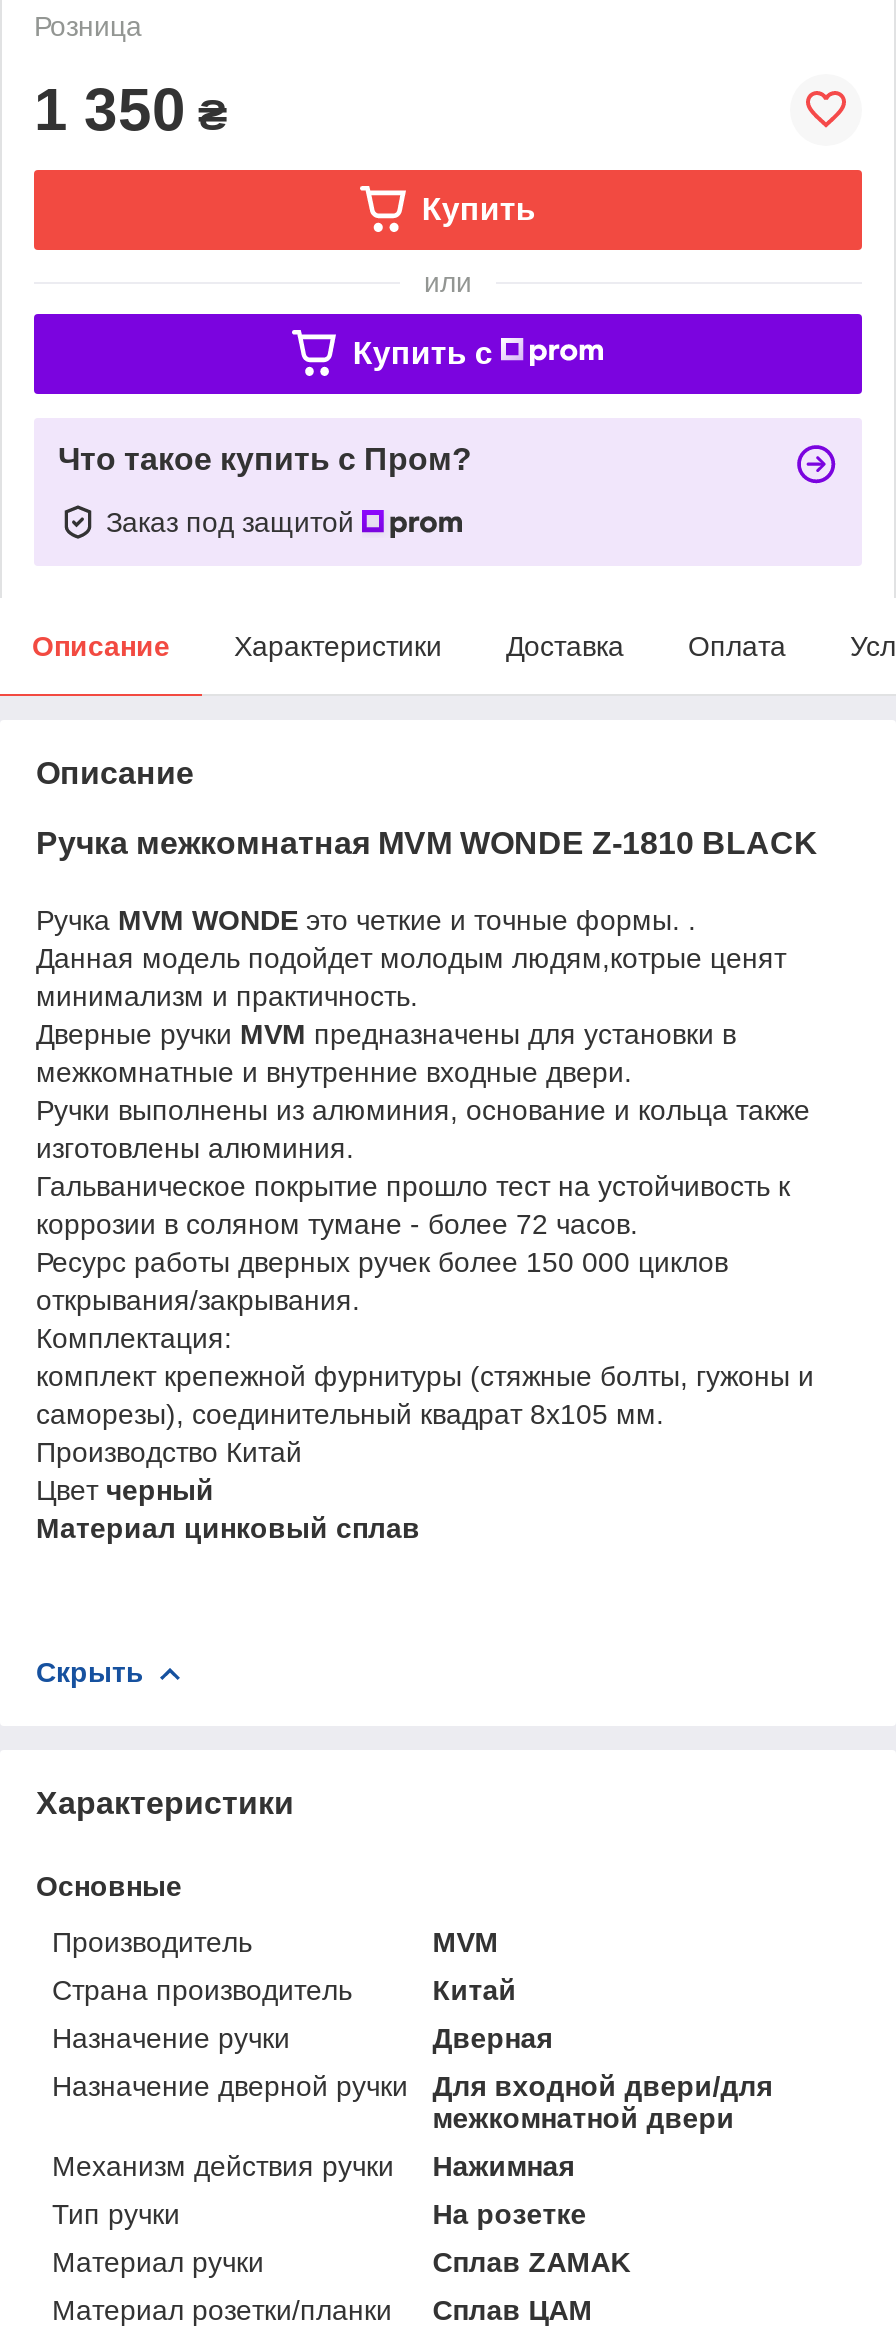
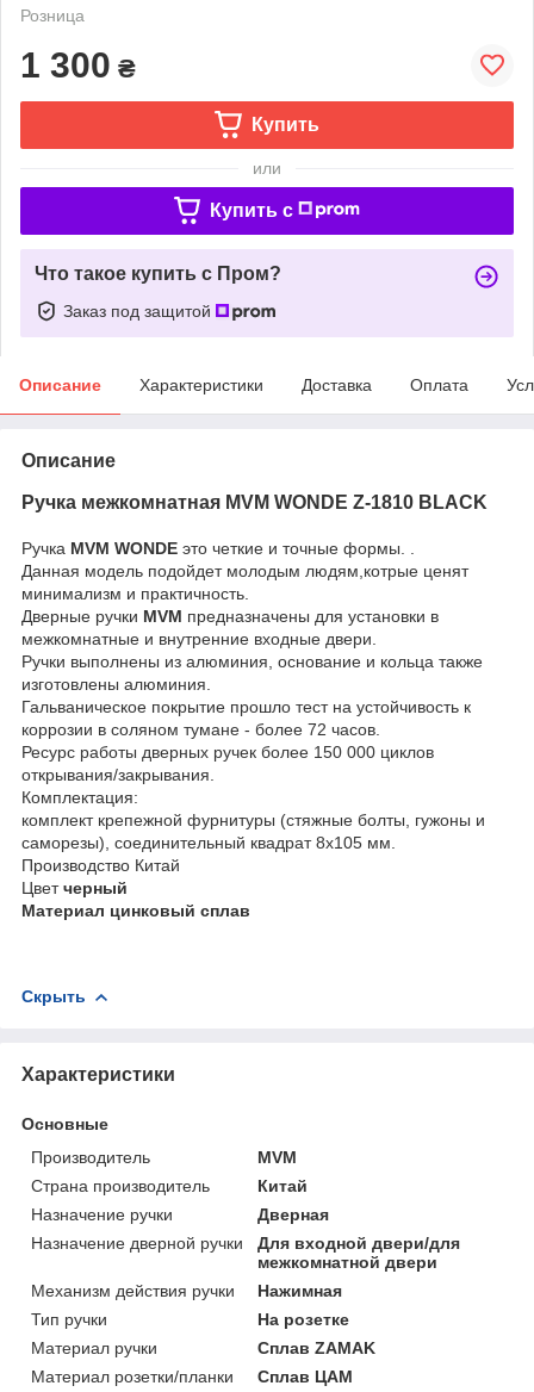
- 1 350 ₴
+ 1 300 ₴
